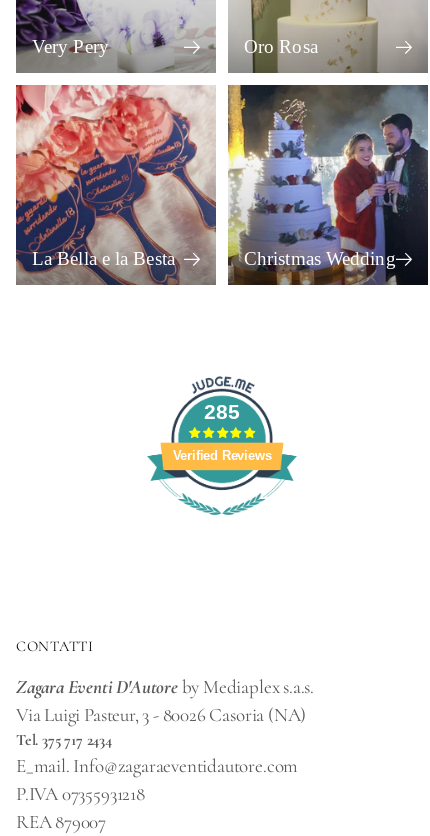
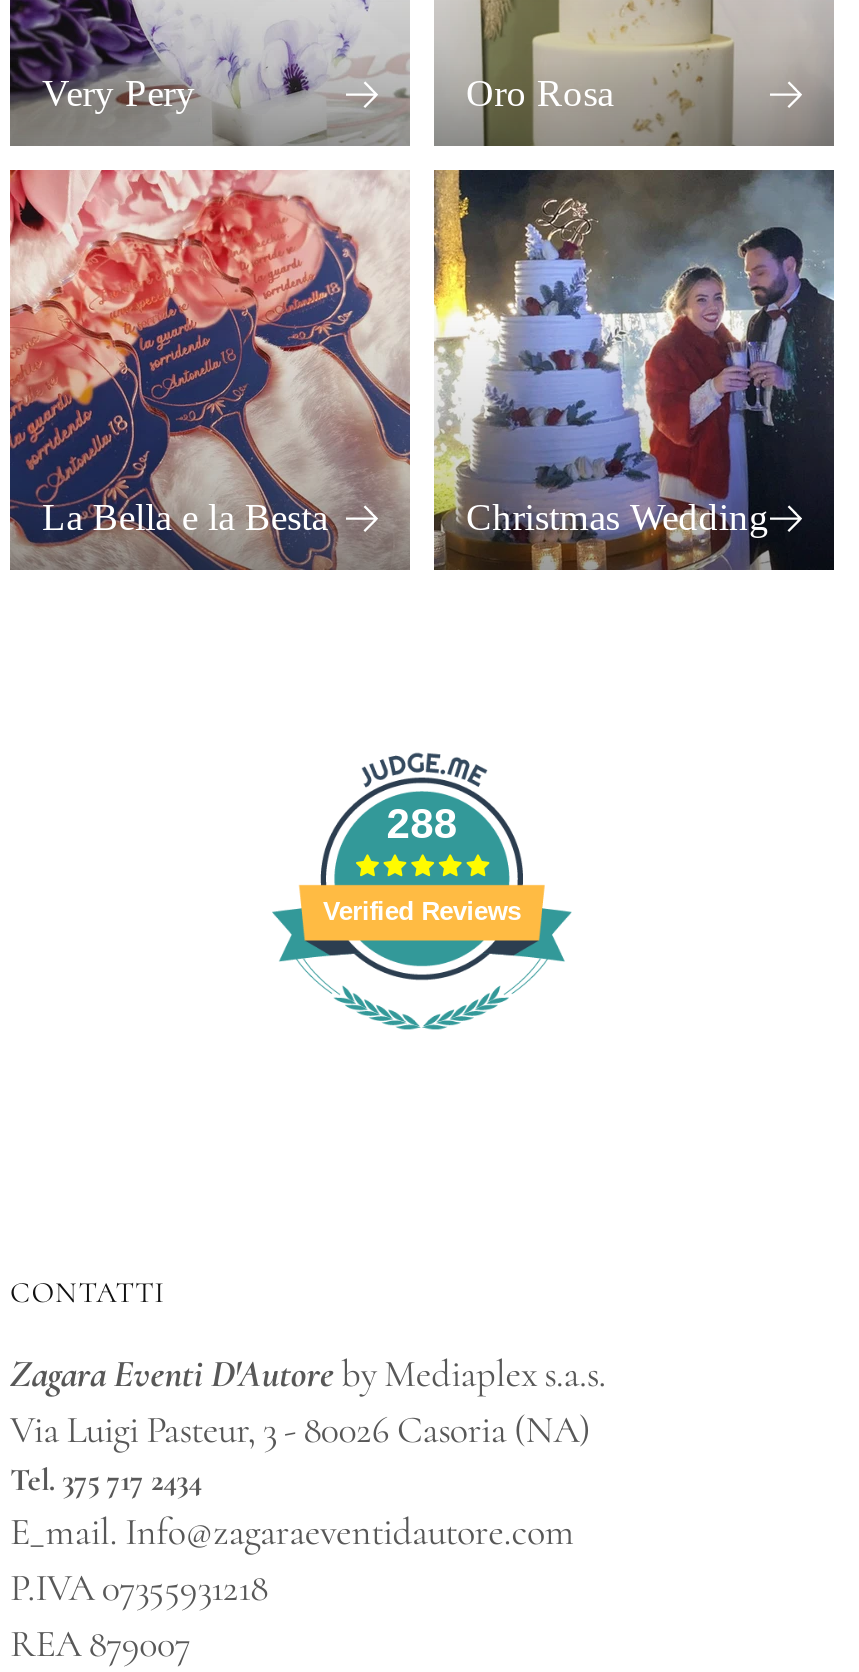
- 285
+ 288
